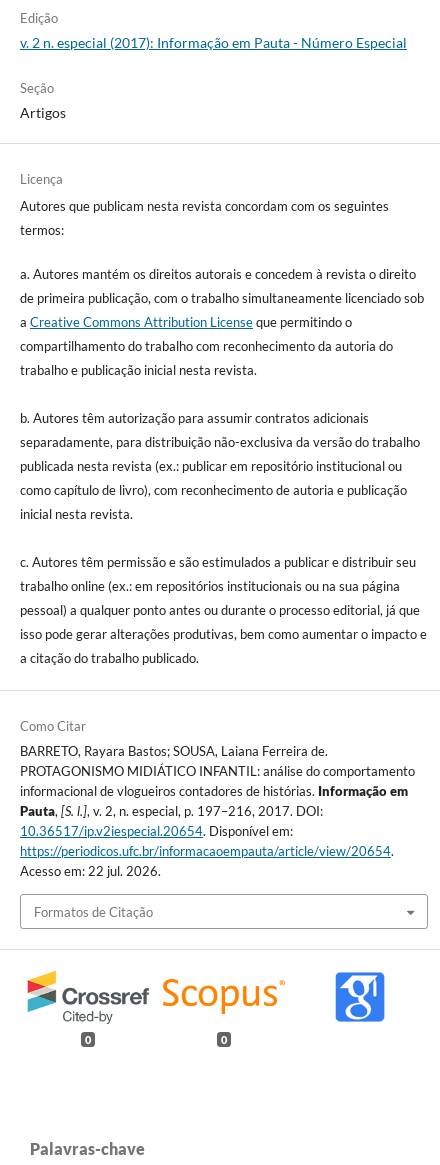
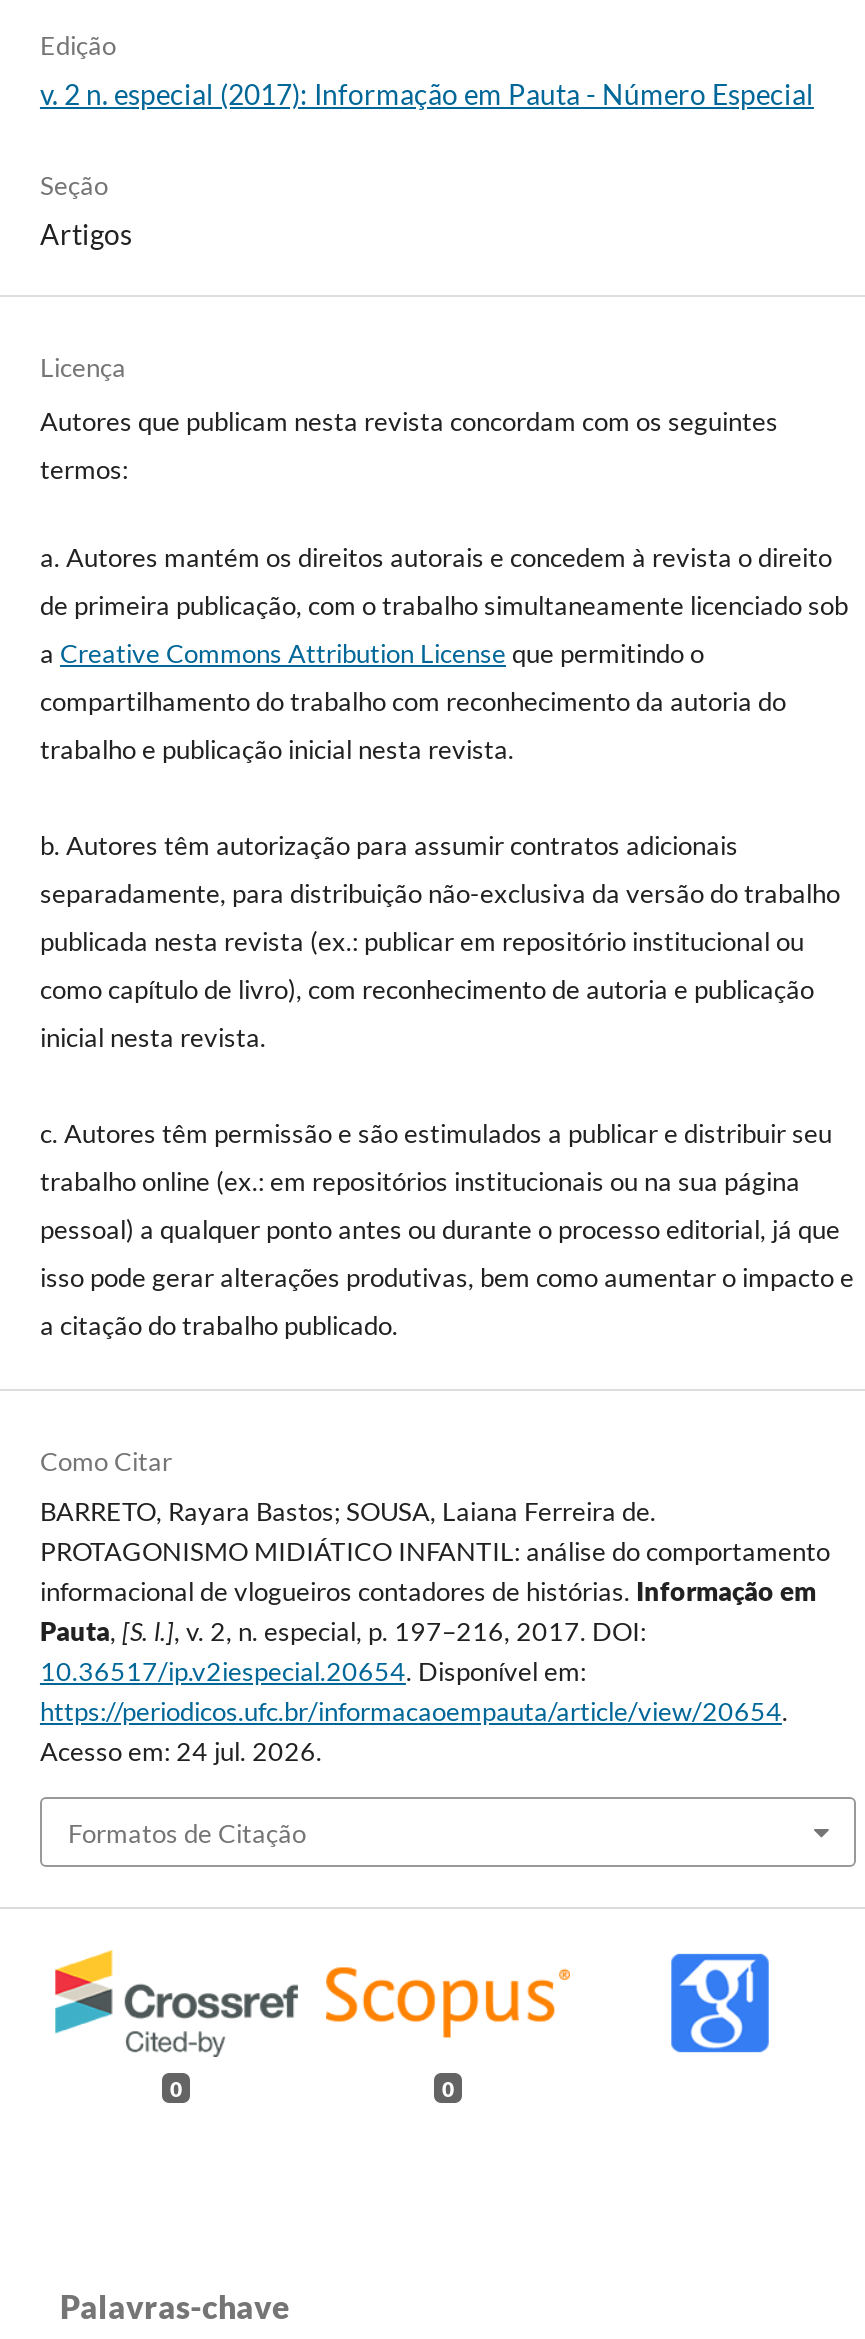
- Acesso em: 22 jul. 2026.
+ Acesso em: 24 jul. 2026.
